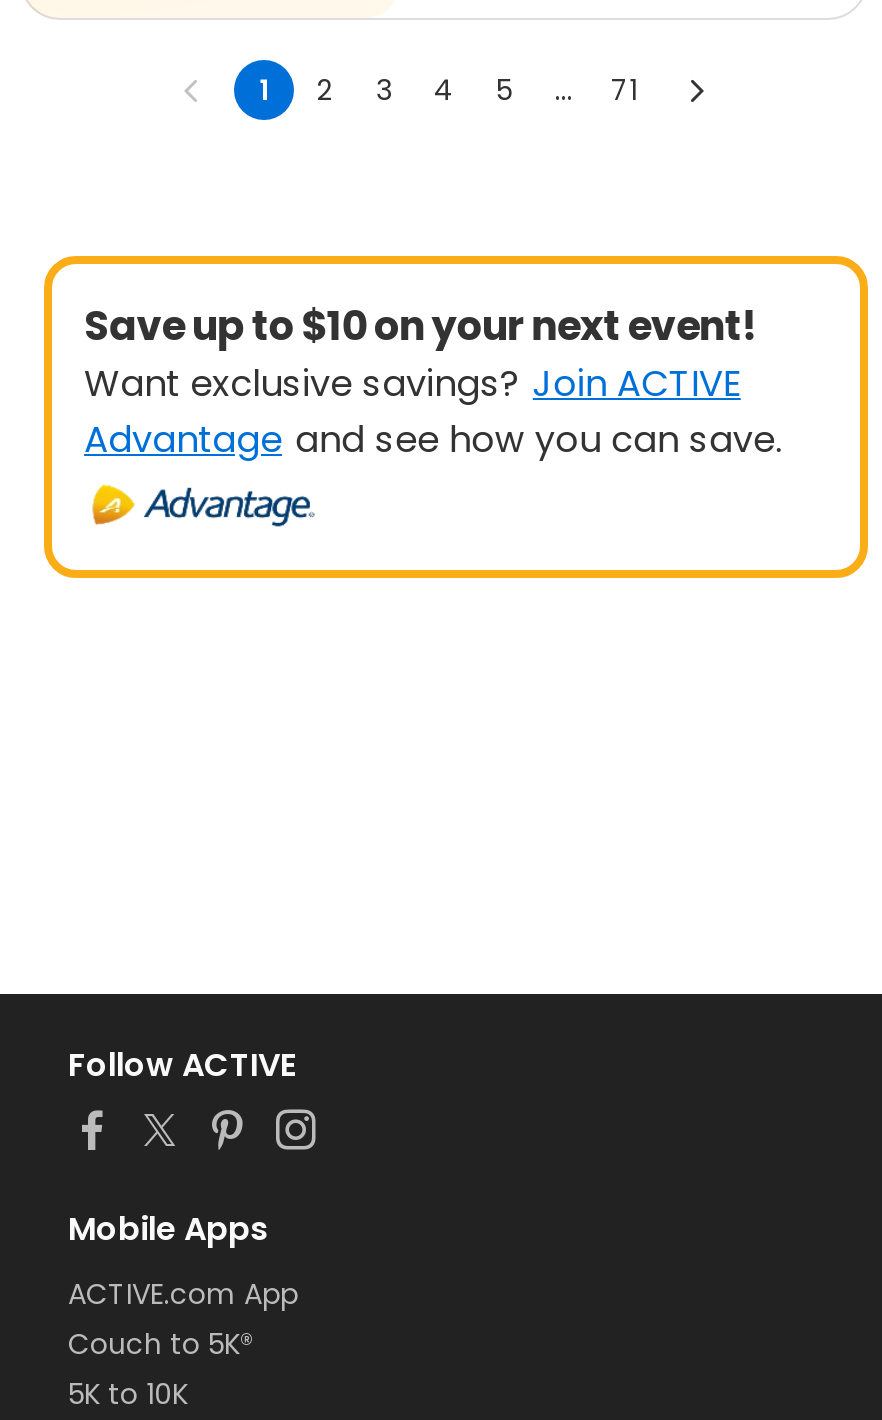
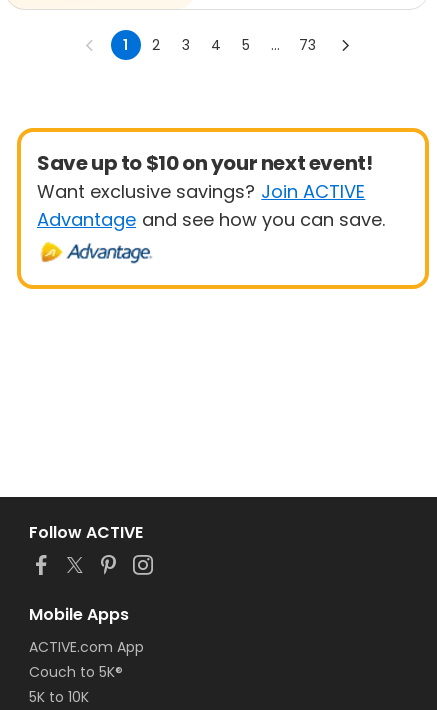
- 71
+ 73
